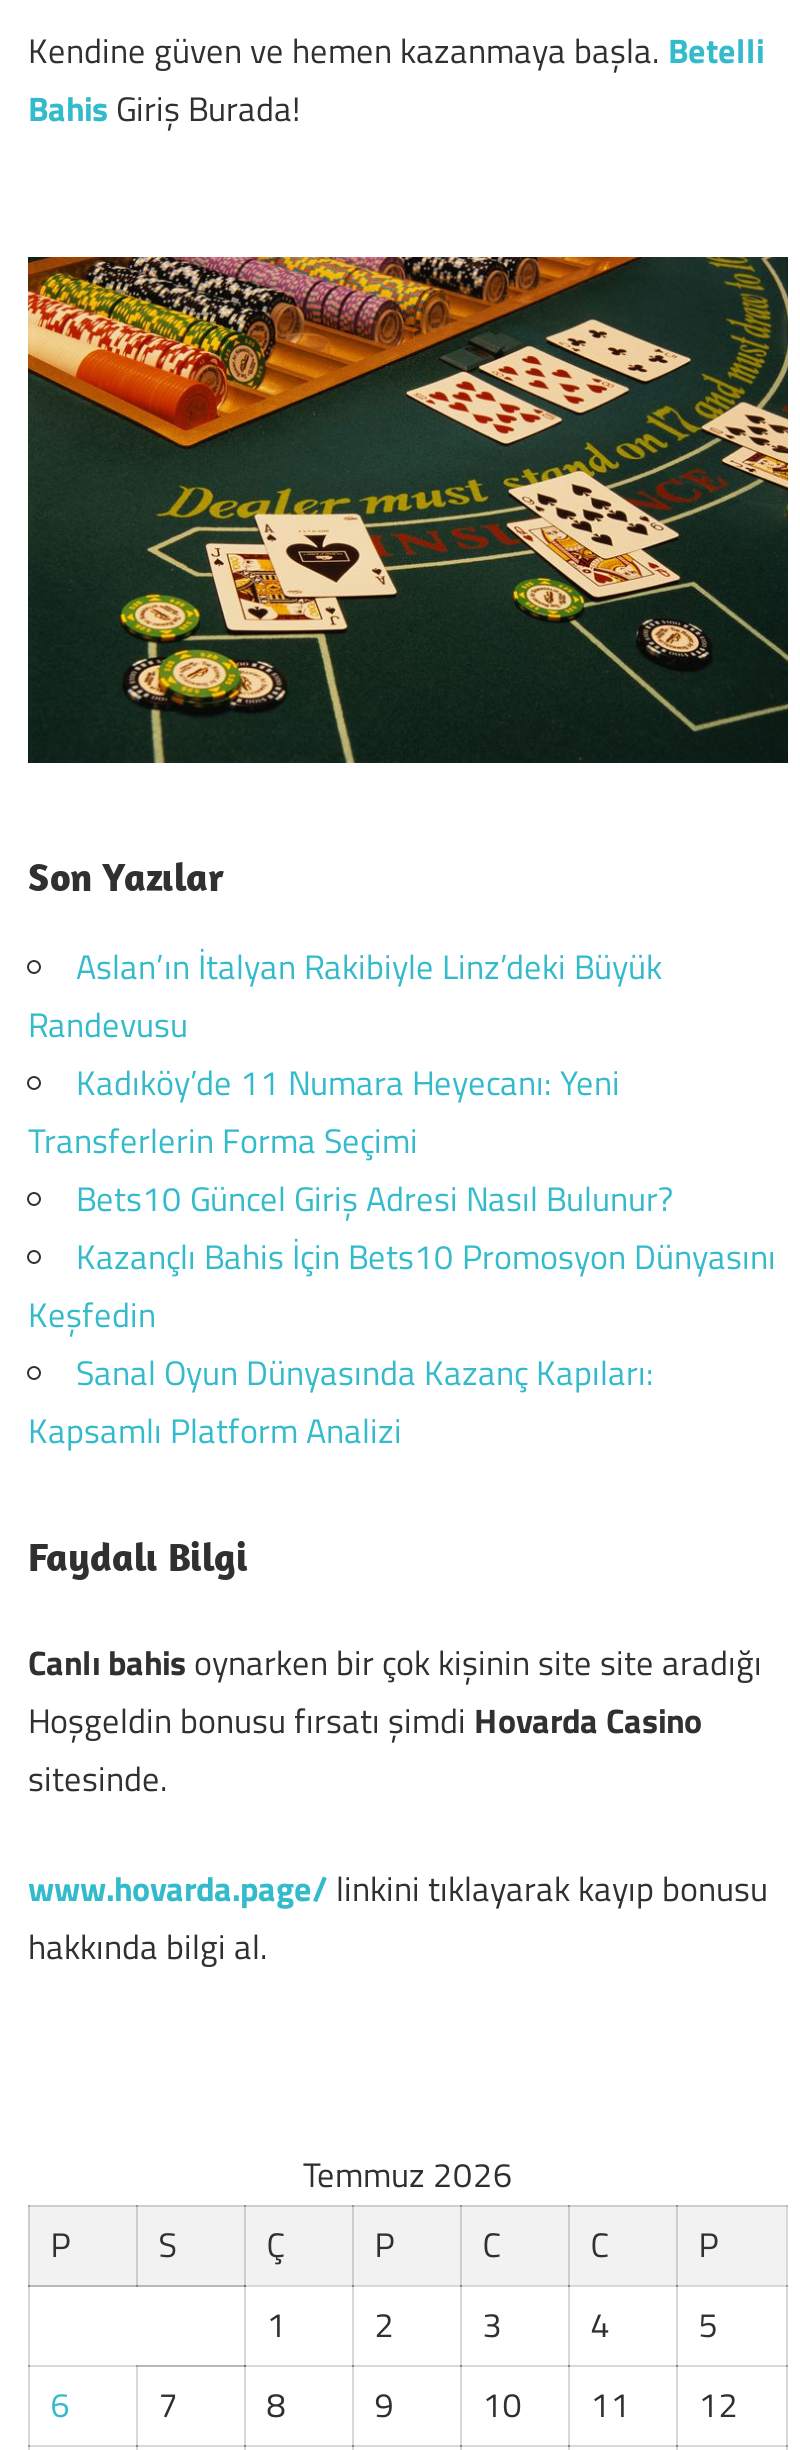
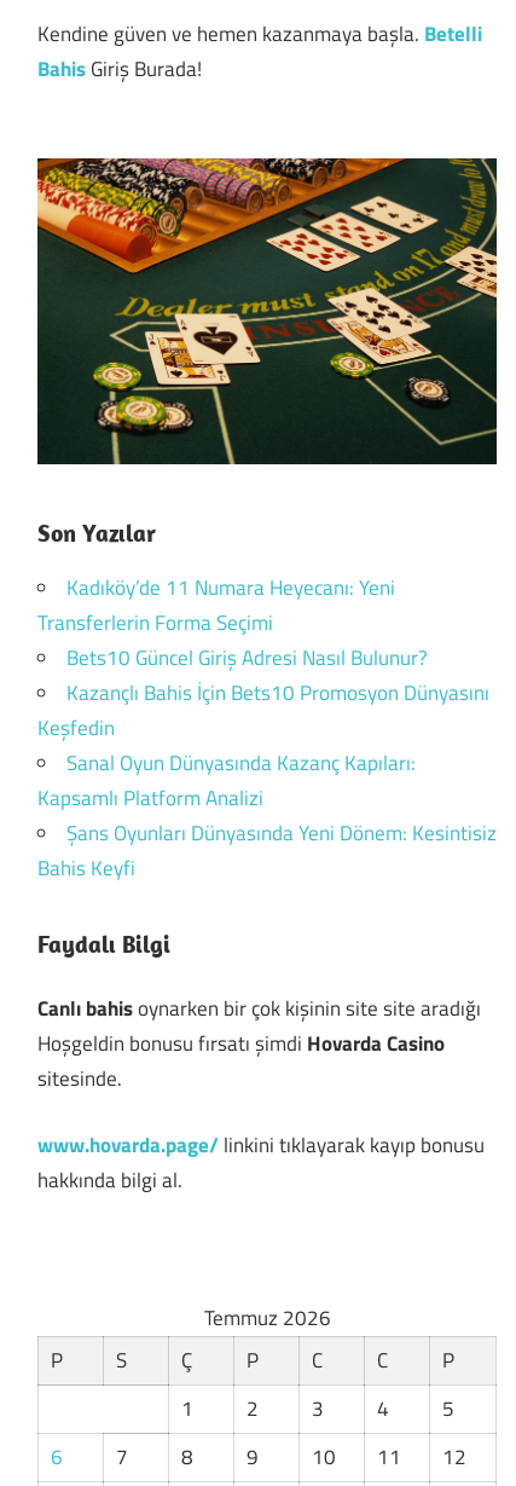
- Aslan’ın İtalyan Rakibiyle Linz’deki Büyük
- Randevusu

moved up: Kadıköy’de 11 Numara Heyecanı: Yeni | Transferlerin Forma Seçimi | Bets10 Güncel Giriş Adresi Nasıl Bulunur? | Kazançlı Bahis İçin Bets10 Promosyon Dünyasını | Keşfedin | Sanal Oyun Dünyasında Kazanç Kapıları: | Kapsamlı Platform Analizi

+ Şans Oyunları Dünyasında Yeni Dönem: Kesintisiz
+ Bahis Keyfi
